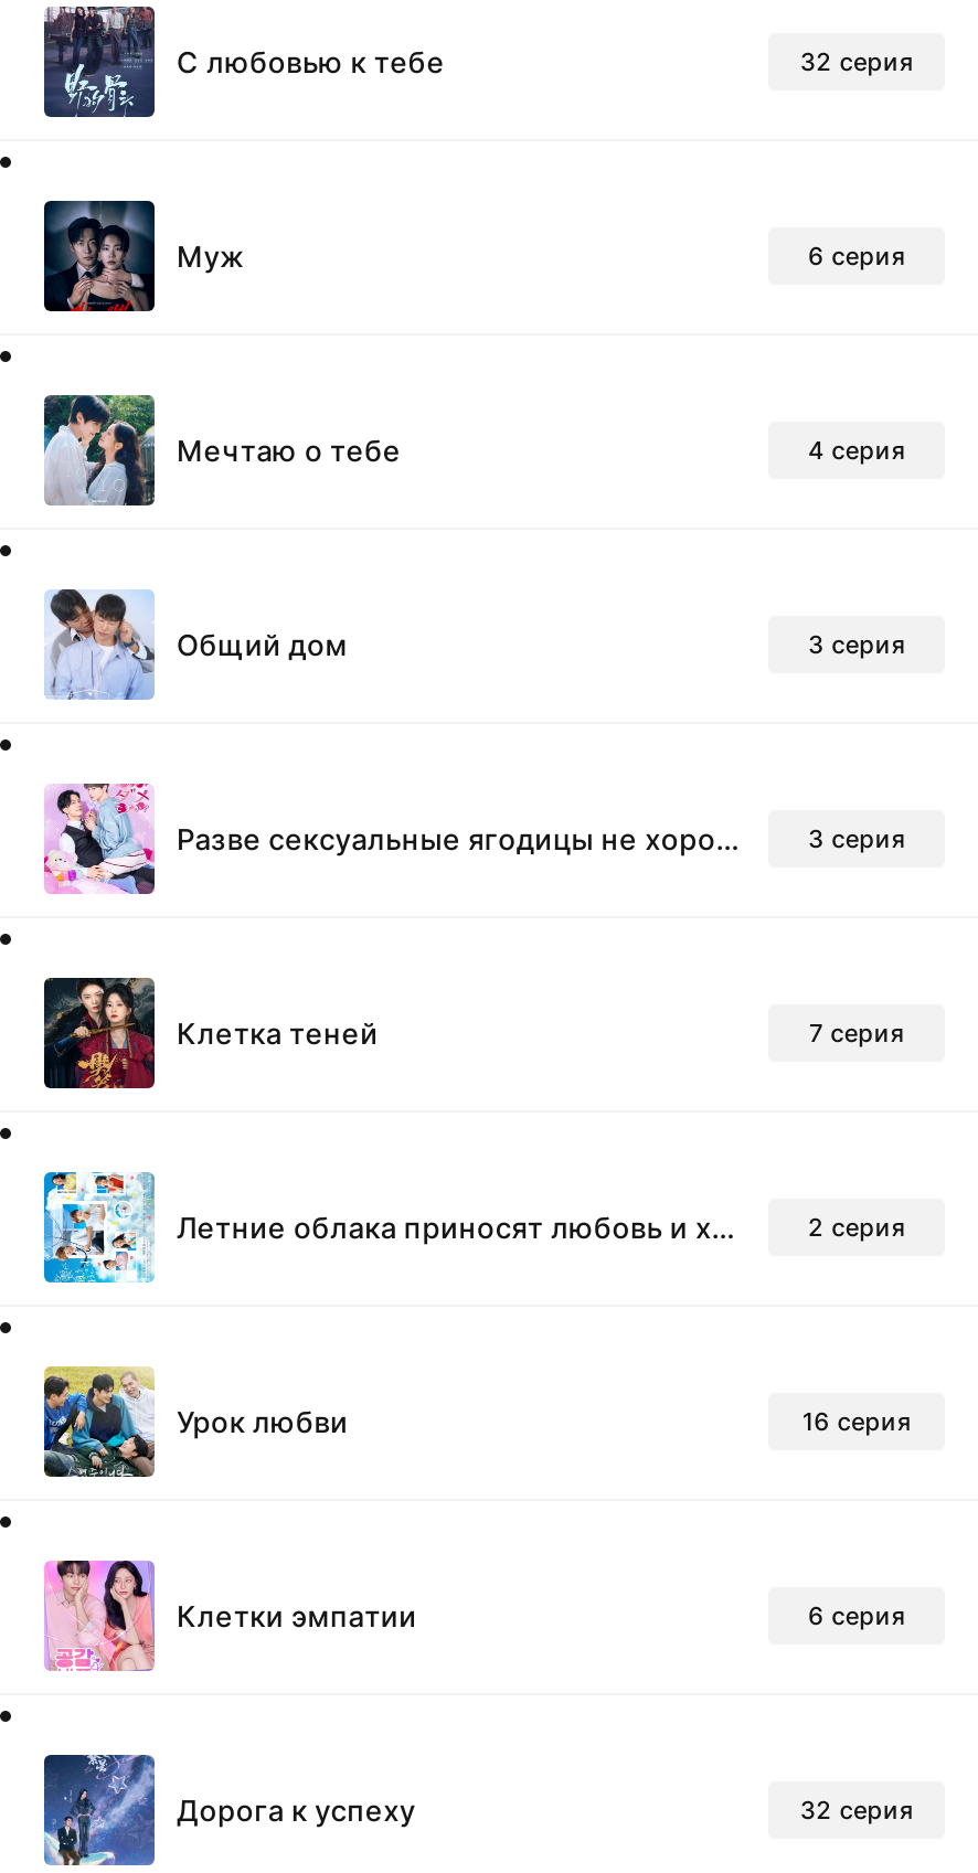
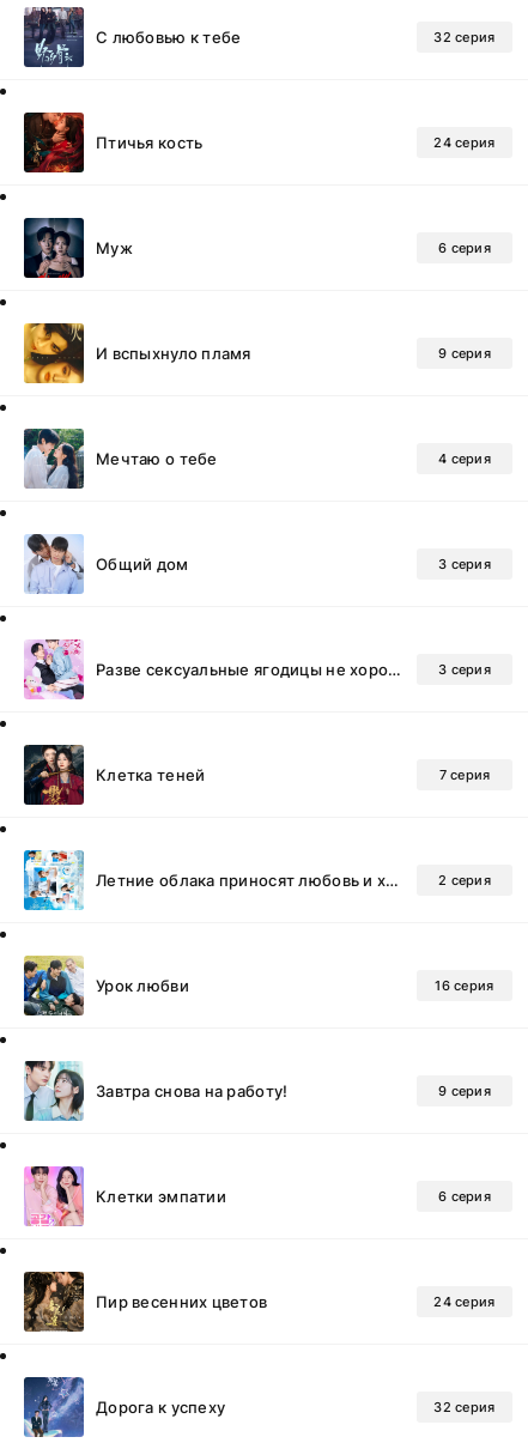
+ [image]
+ Птичья кость
+ 24 серия

+ [image]
+ И вспыхнуло пламя
+ 9 серия

+ [image]
+ Завтра снова на работу!
+ 9 серия

+ [image]
+ Пир весенних цветов
+ 24 серия
